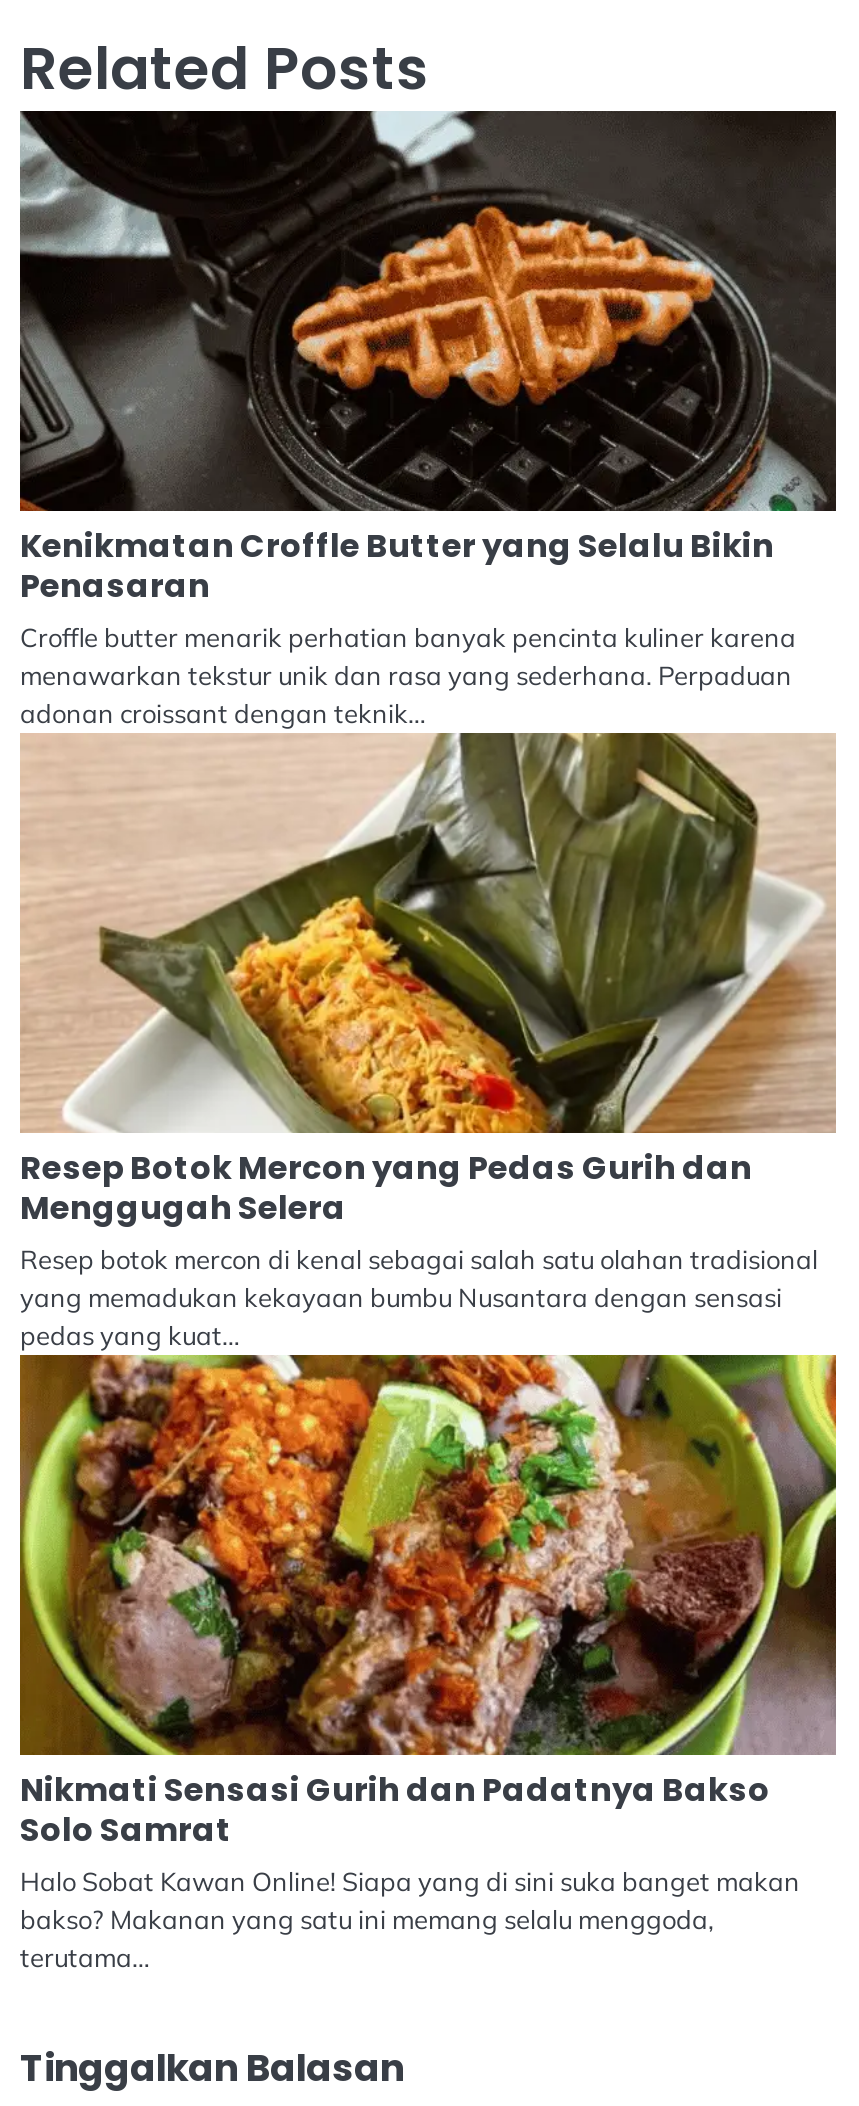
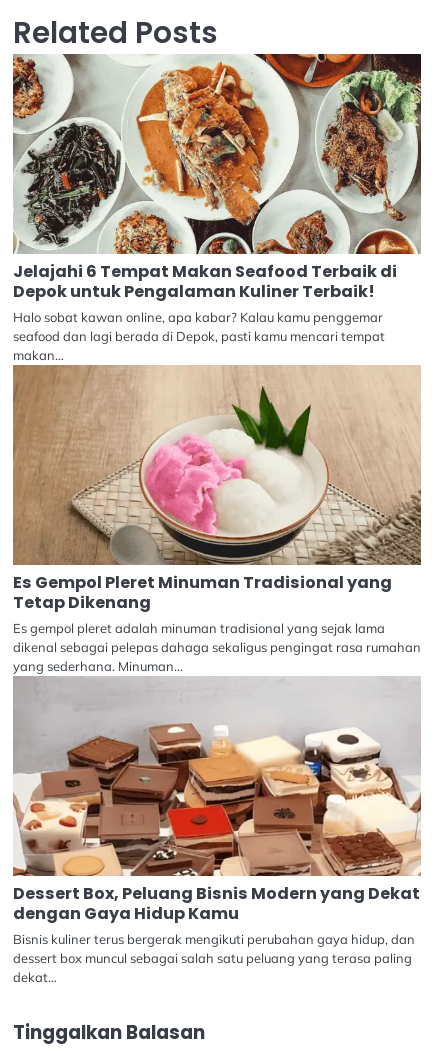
- [image]
- Kenikmatan Croffle Butter yang Selalu Bikin
- Penasaran
- Croffle butter menarik perhatian banyak pencinta kuliner karena
- menawarkan tekstur unik dan rasa yang sederhana. Perpaduan
- adonan croissant dengan teknik…
+ [image]
+ Jelajahi 6 Tempat Makan Seafood Terbaik di
+ Depok untuk Pengalaman Kuliner Terbaik!
+ Halo sobat kawan online, apa kabar? Kalau kamu penggemar
+ seafood dan lagi berada di Depok, pasti kamu mencari tempat
+ makan…

- [image]
- Resep Botok Mercon yang Pedas Gurih dan
- Menggugah Selera
- Resep botok mercon di kenal sebagai salah satu olahan tradisional
- yang memadukan kekayaan bumbu Nusantara dengan sensasi
- pedas yang kuat…
+ [image]
+ Es Gempol Pleret Minuman Tradisional yang
+ Tetap Dikenang
+ Es gempol pleret adalah minuman tradisional yang sejak lama
+ dikenal sebagai pelepas dahaga sekaligus pengingat rasa rumahan
+ yang sederhana. Minuman…

- [image]
- Nikmati Sensasi Gurih dan Padatnya Bakso
- Solo Samrat
- Halo Sobat Kawan Online! Siapa yang di sini suka banget makan
- bakso? Makanan yang satu ini memang selalu menggoda,
- terutama…
+ [image]
+ Dessert Box, Peluang Bisnis Modern yang Dekat
+ dengan Gaya Hidup Kamu
+ Bisnis kuliner terus bergerak mengikuti perubahan gaya hidup, dan
+ dessert box muncul sebagai salah satu peluang yang terasa paling
+ dekat…
